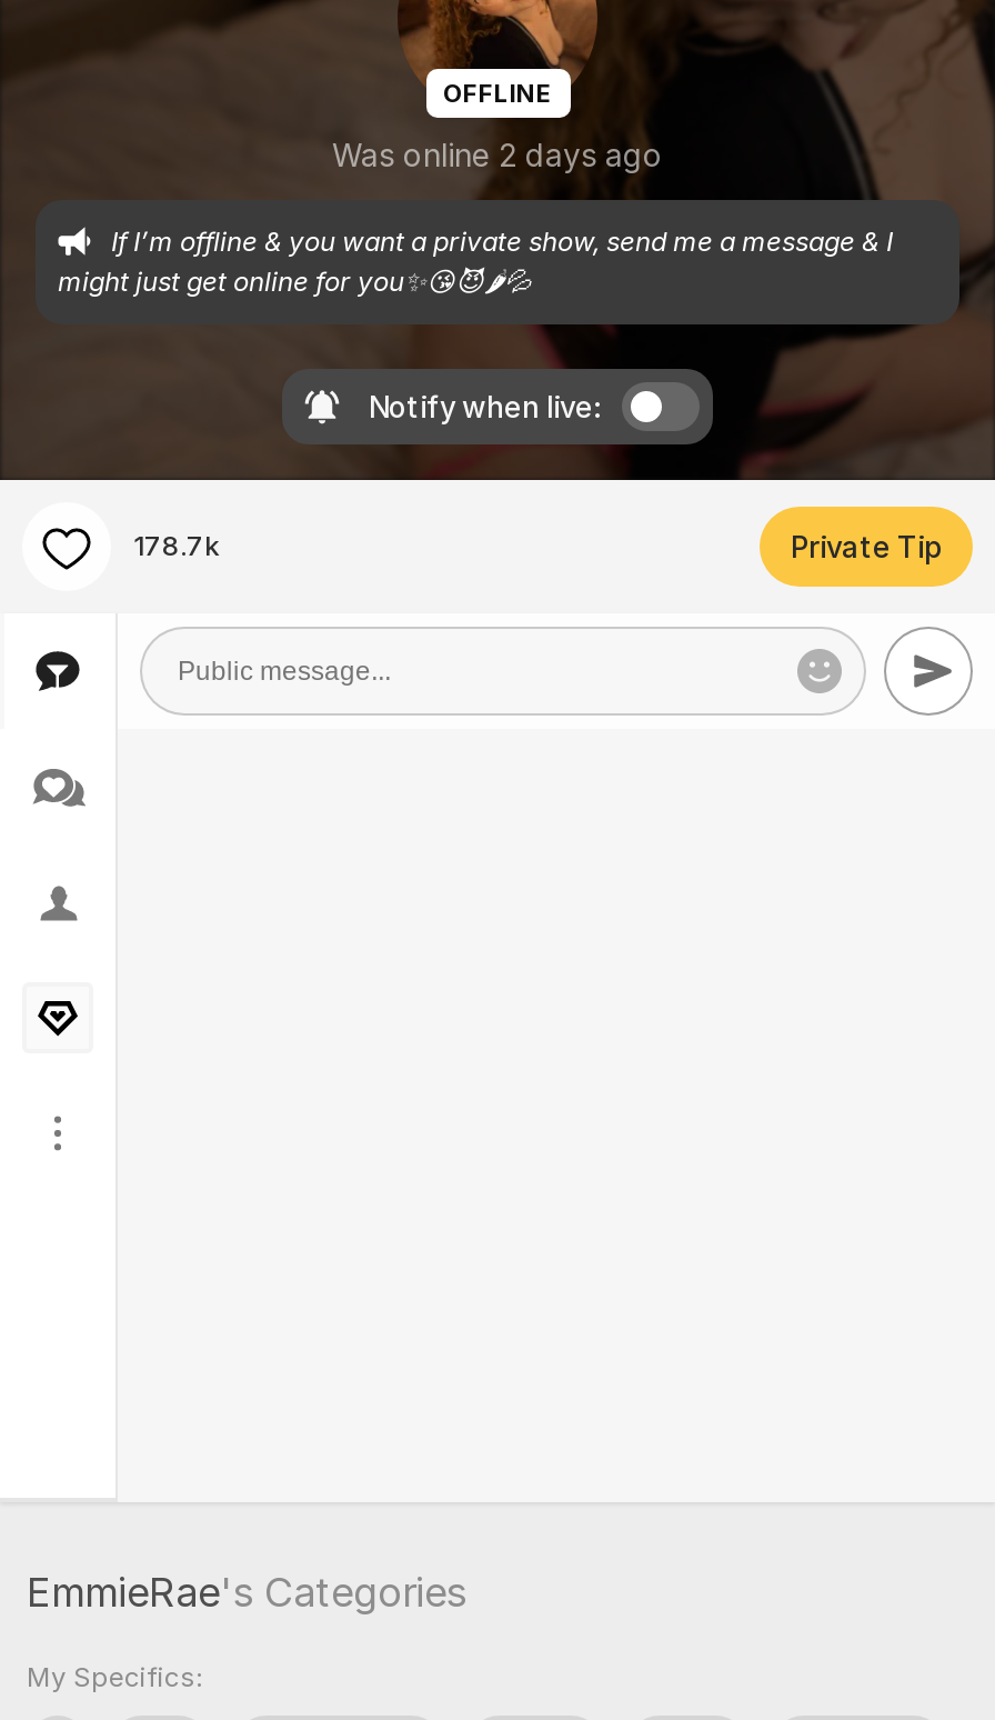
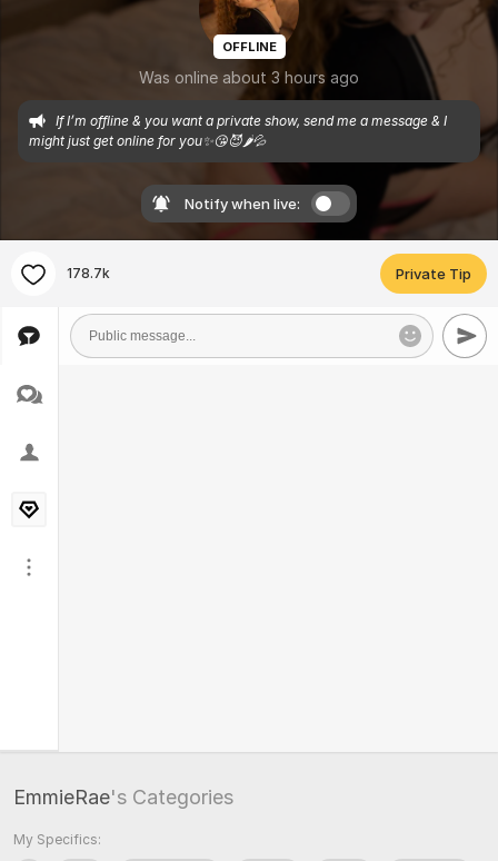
- Was online 2 days ago
+ Was online about 3 hours ago
